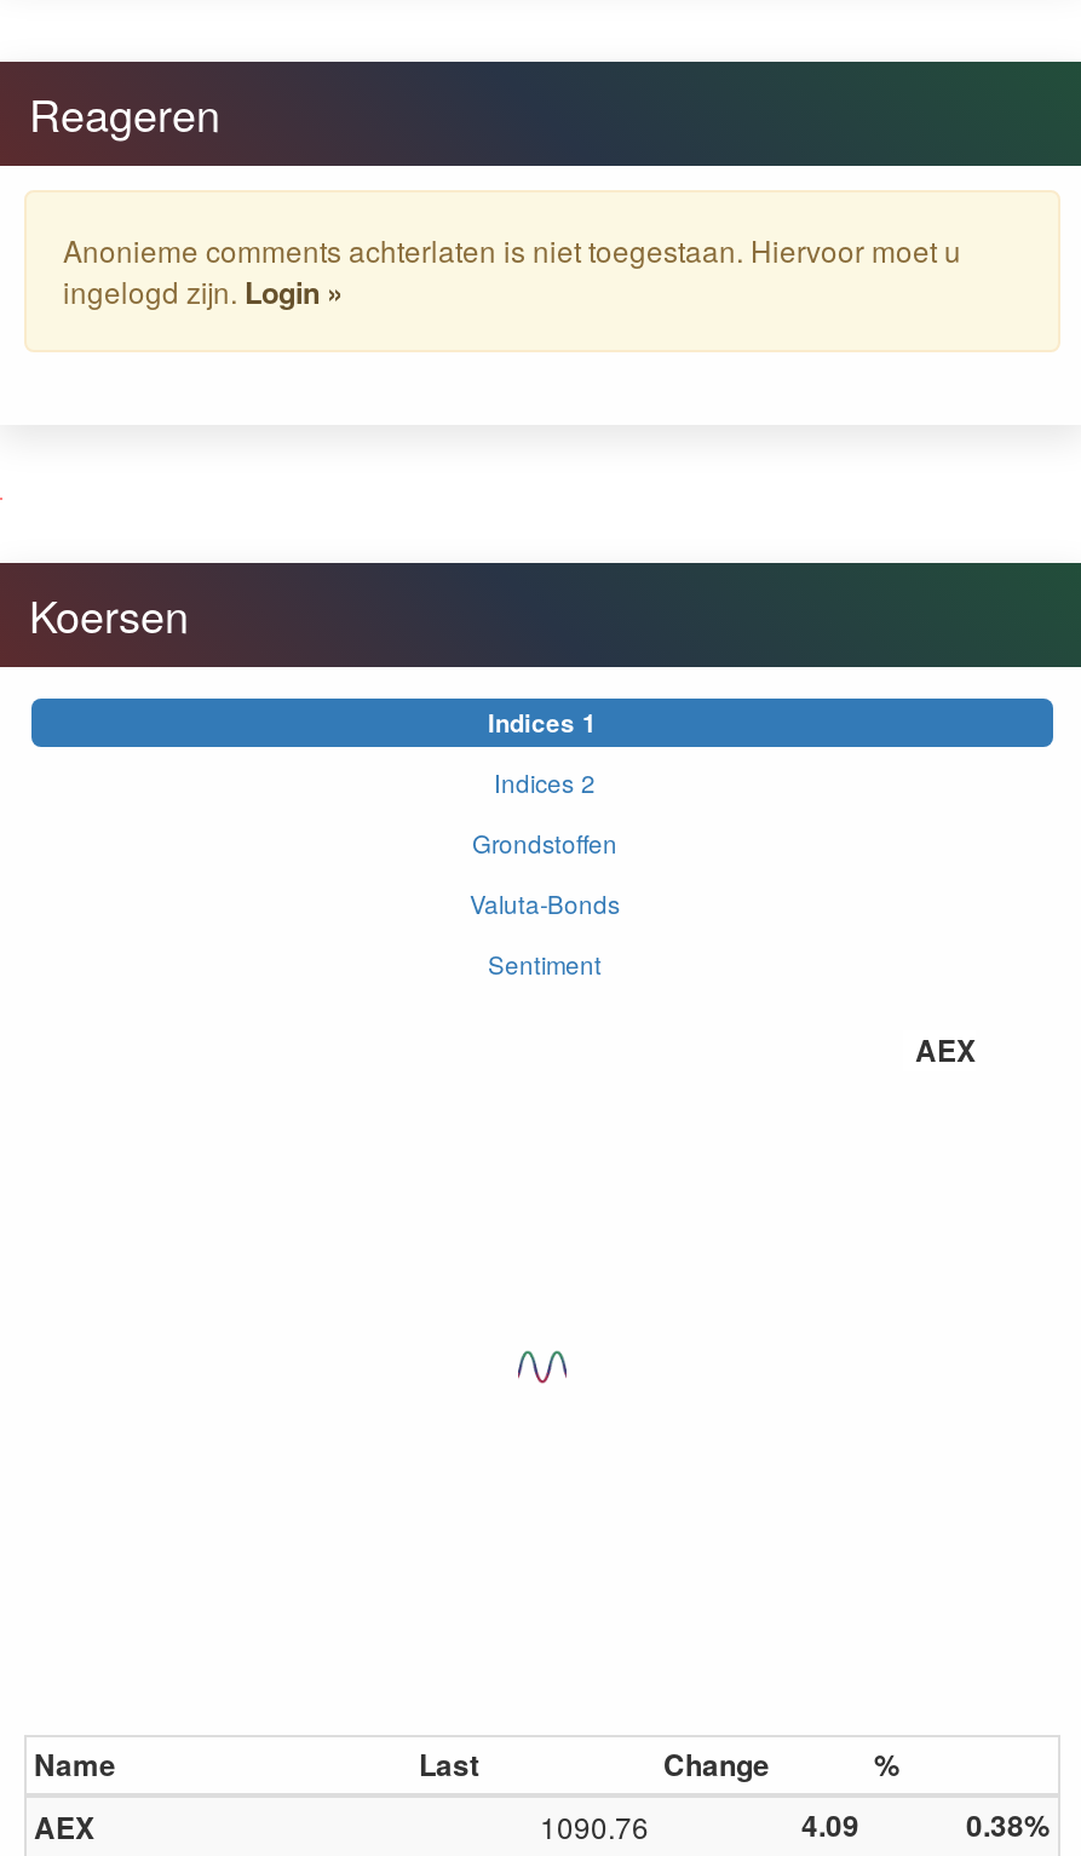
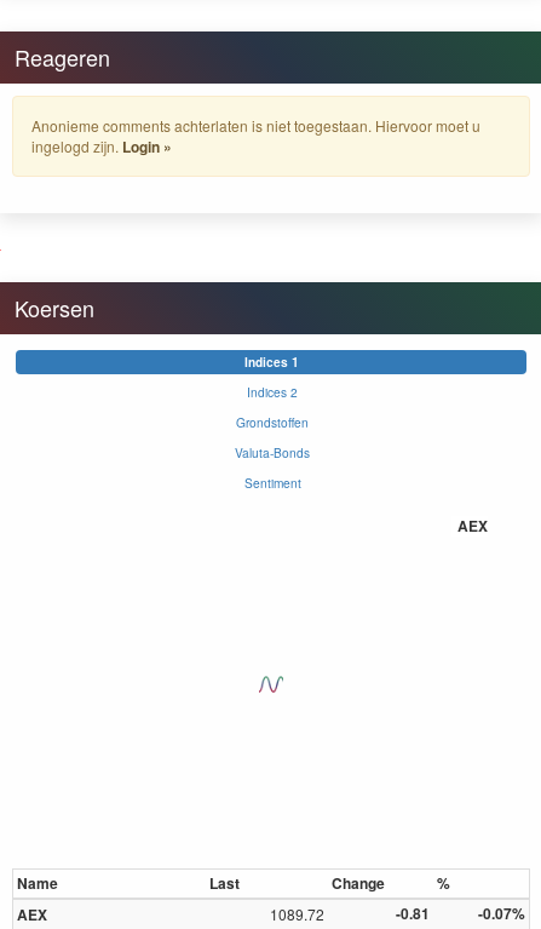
- 1090.76
+ 1089.72

- 4.09
+ -0.81

- 0.38%
+ -0.07%
